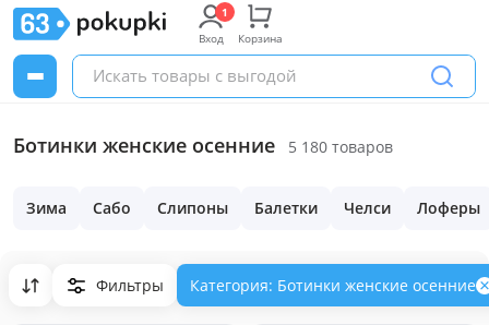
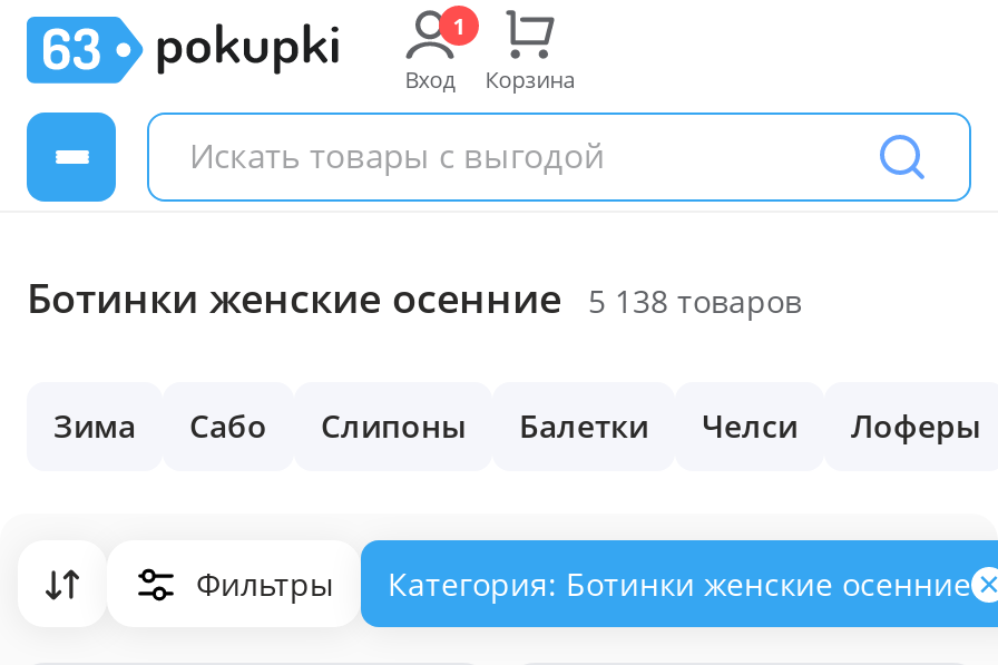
- Ботинки женские осенние 5 180 товаров
+ Ботинки женские осенние 5 138 товаров
